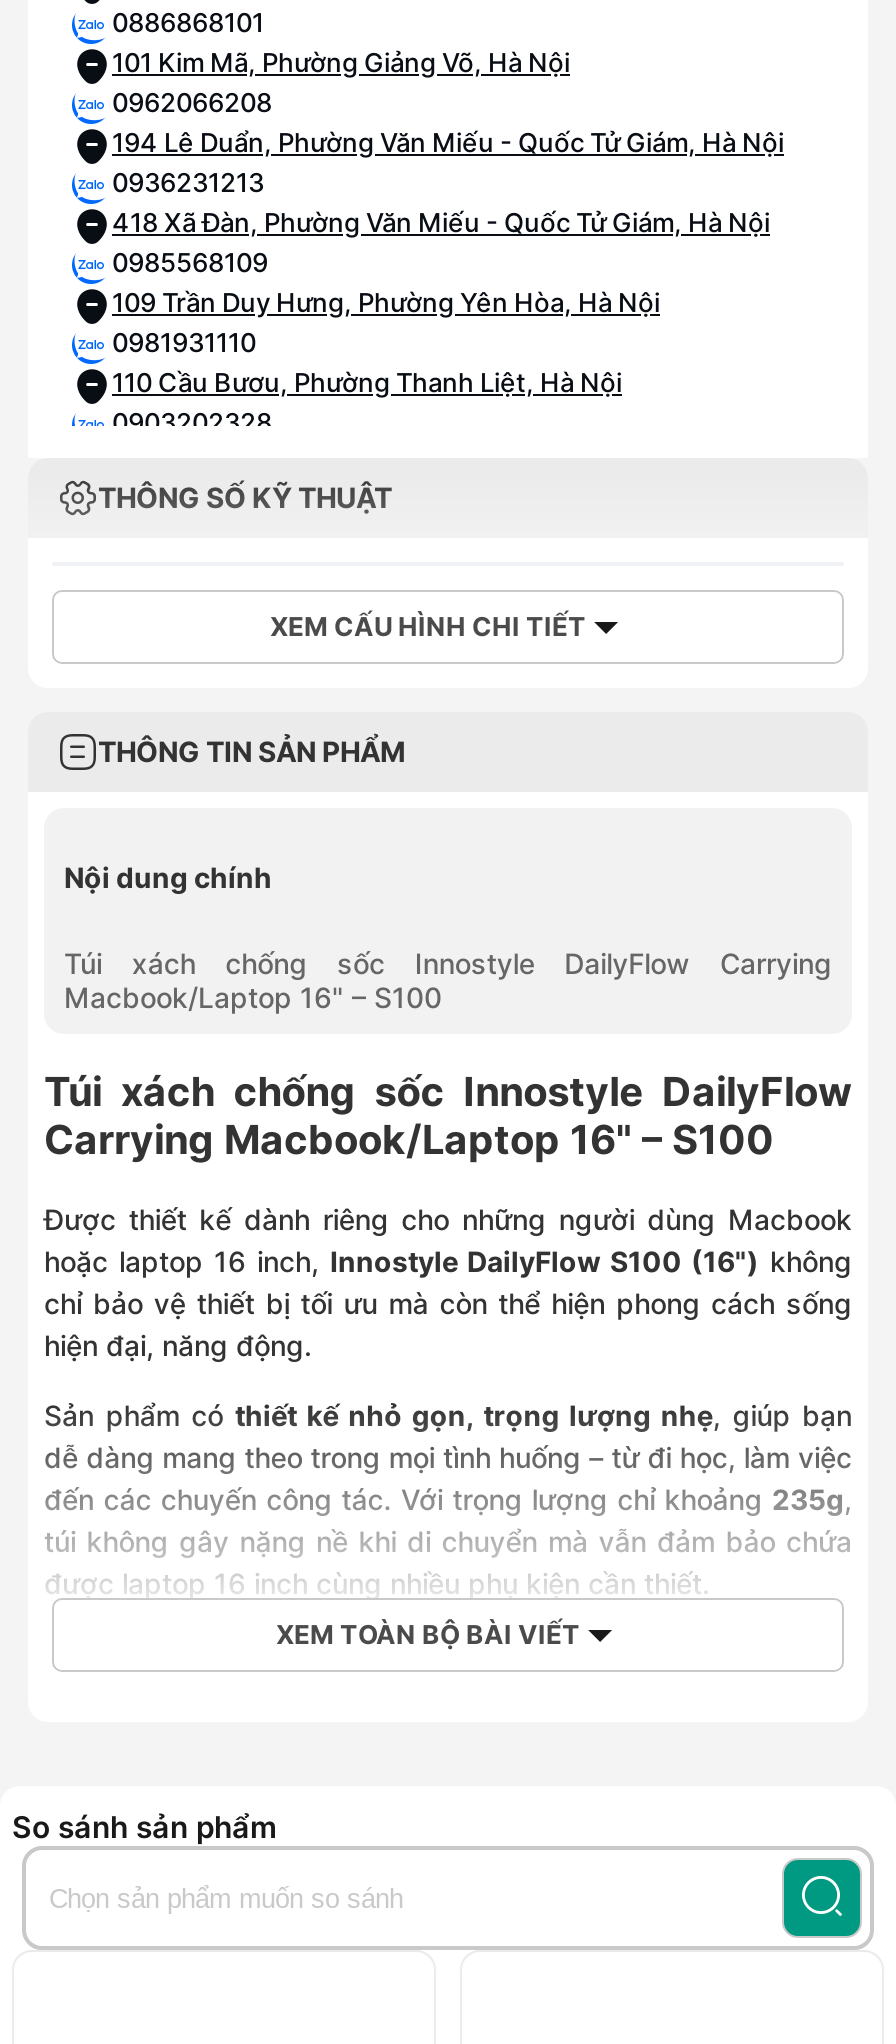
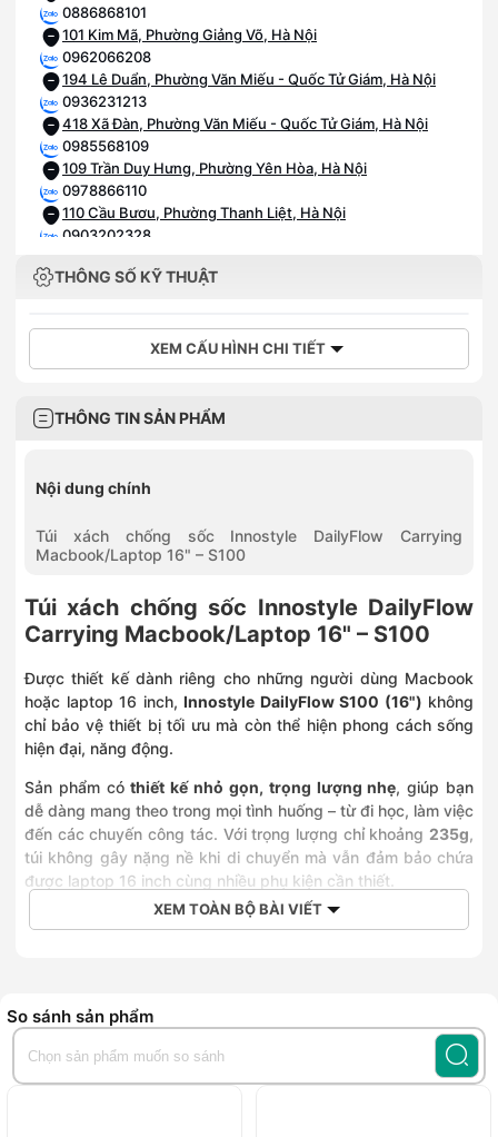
- 0981931110
+ 0978866110
